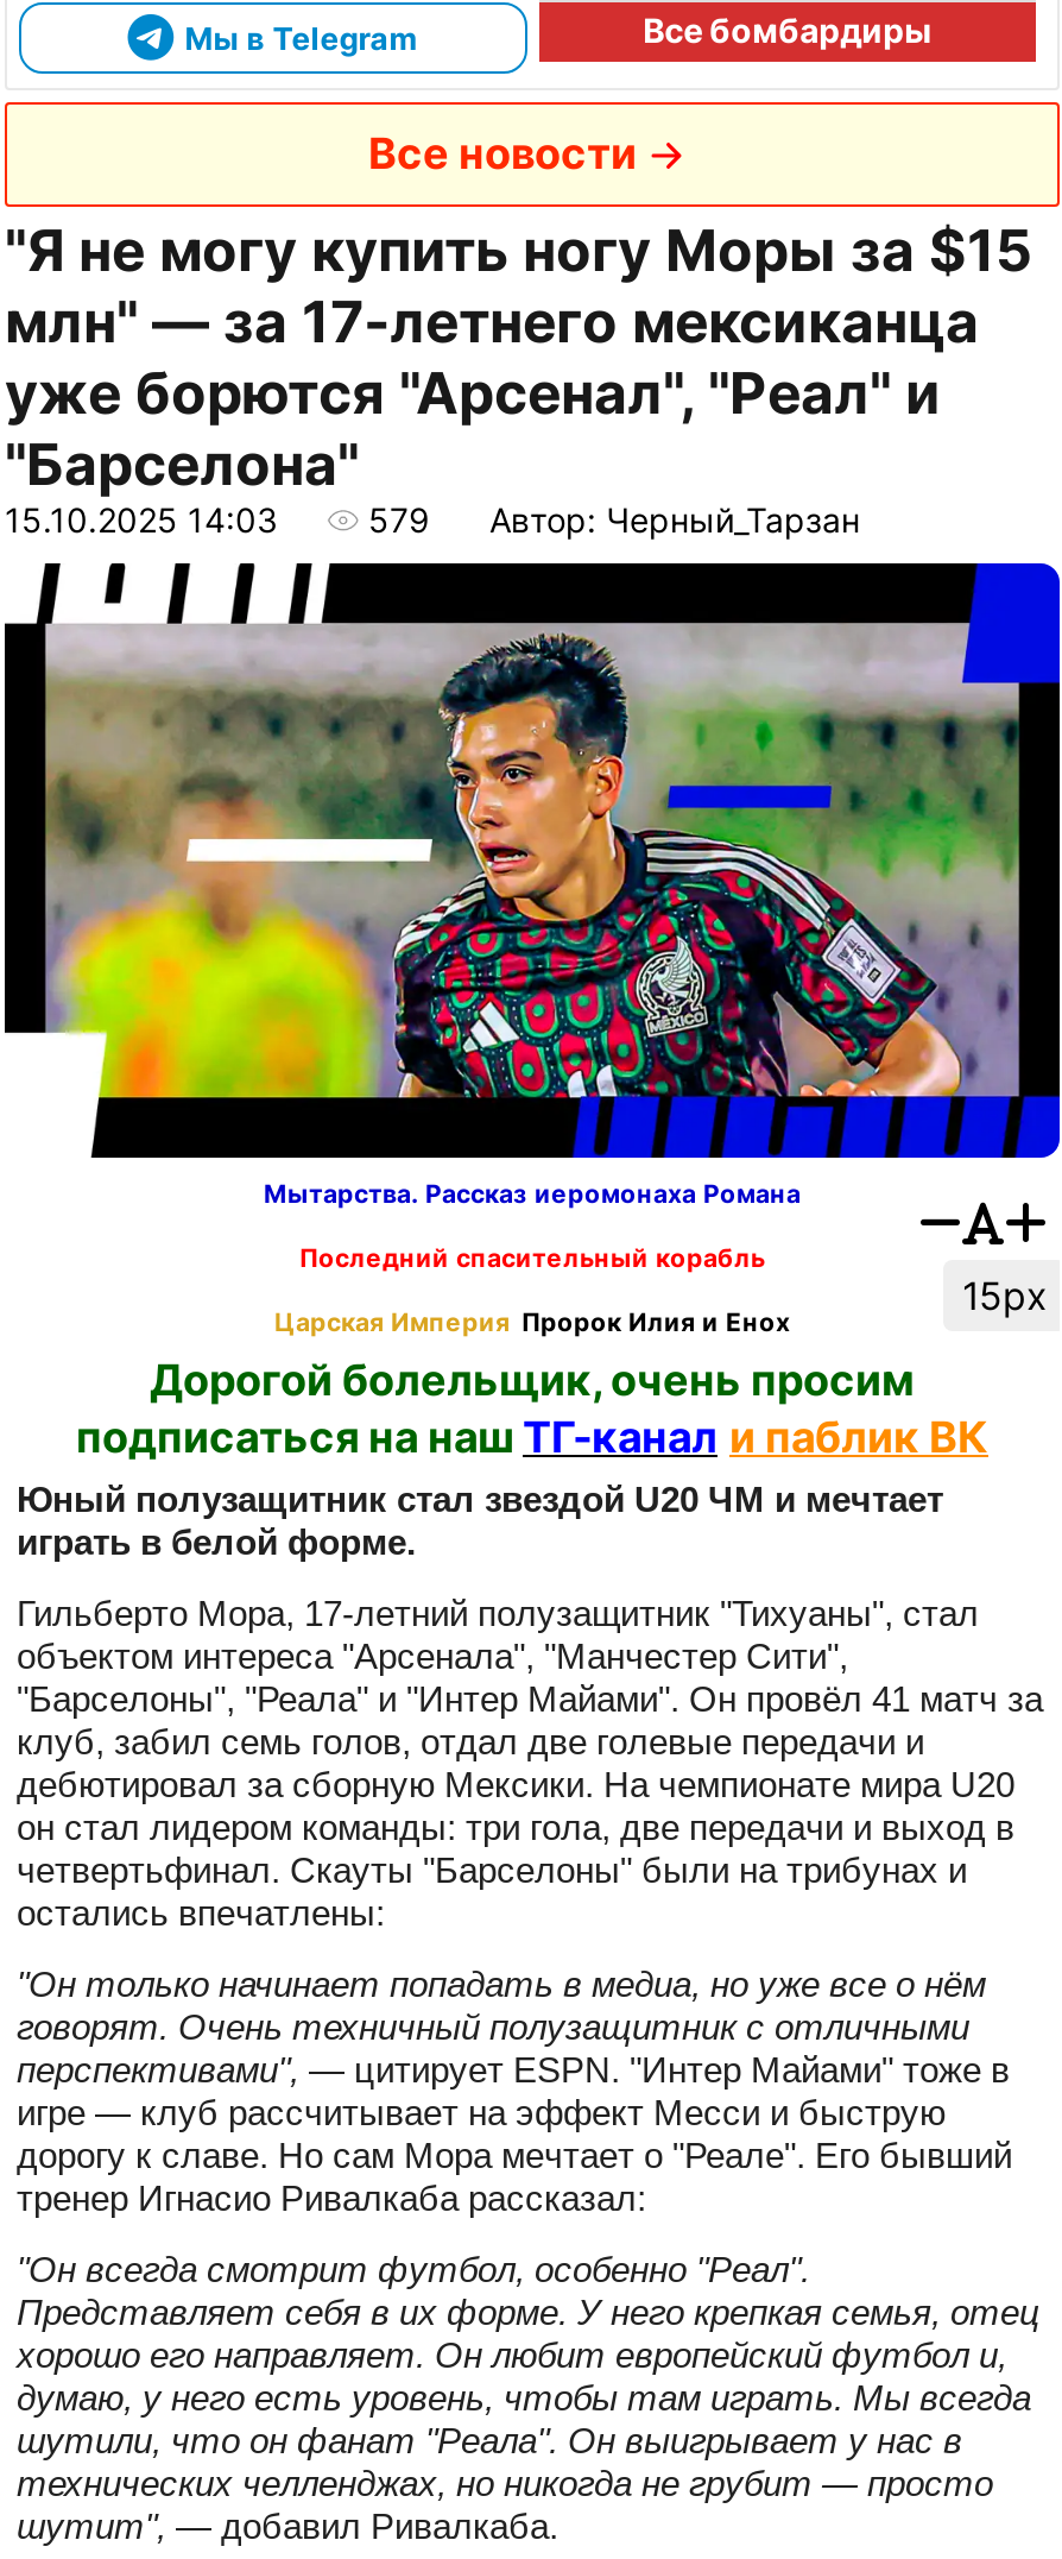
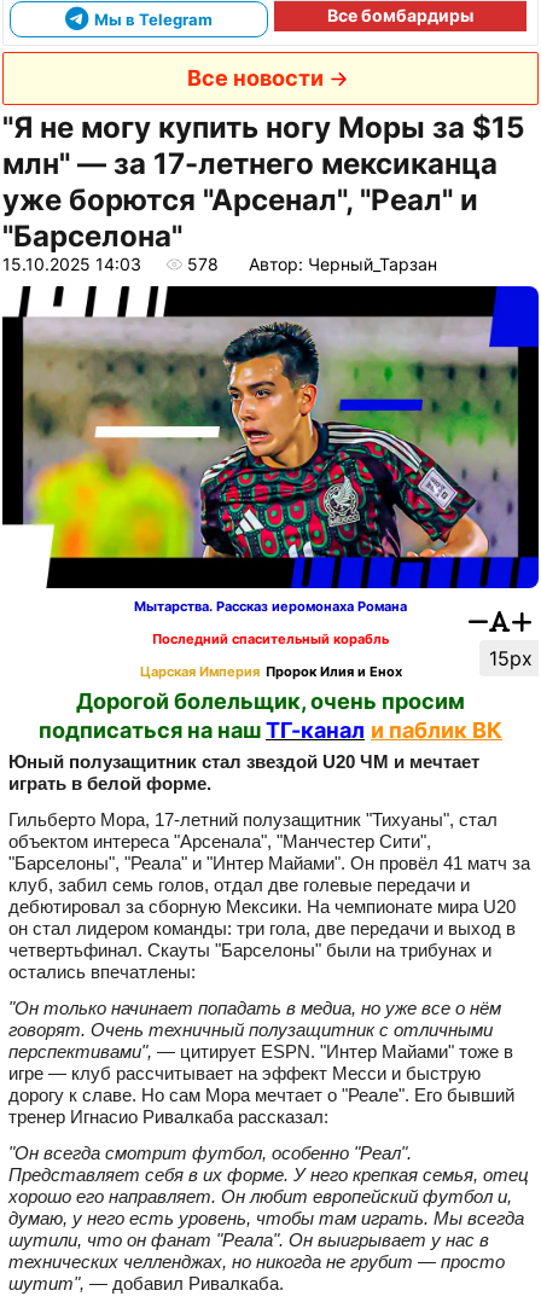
- 579 Автор: Черный_Тарзан
+ 578 Автор: Черный_Тарзан
